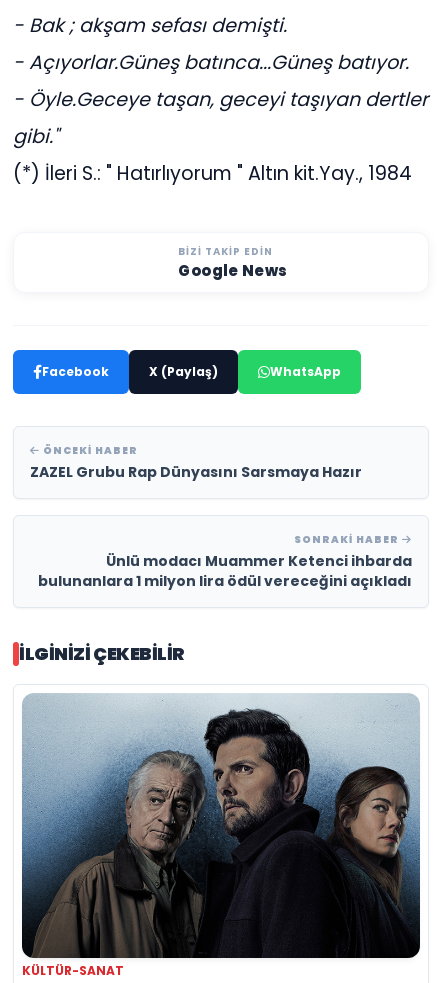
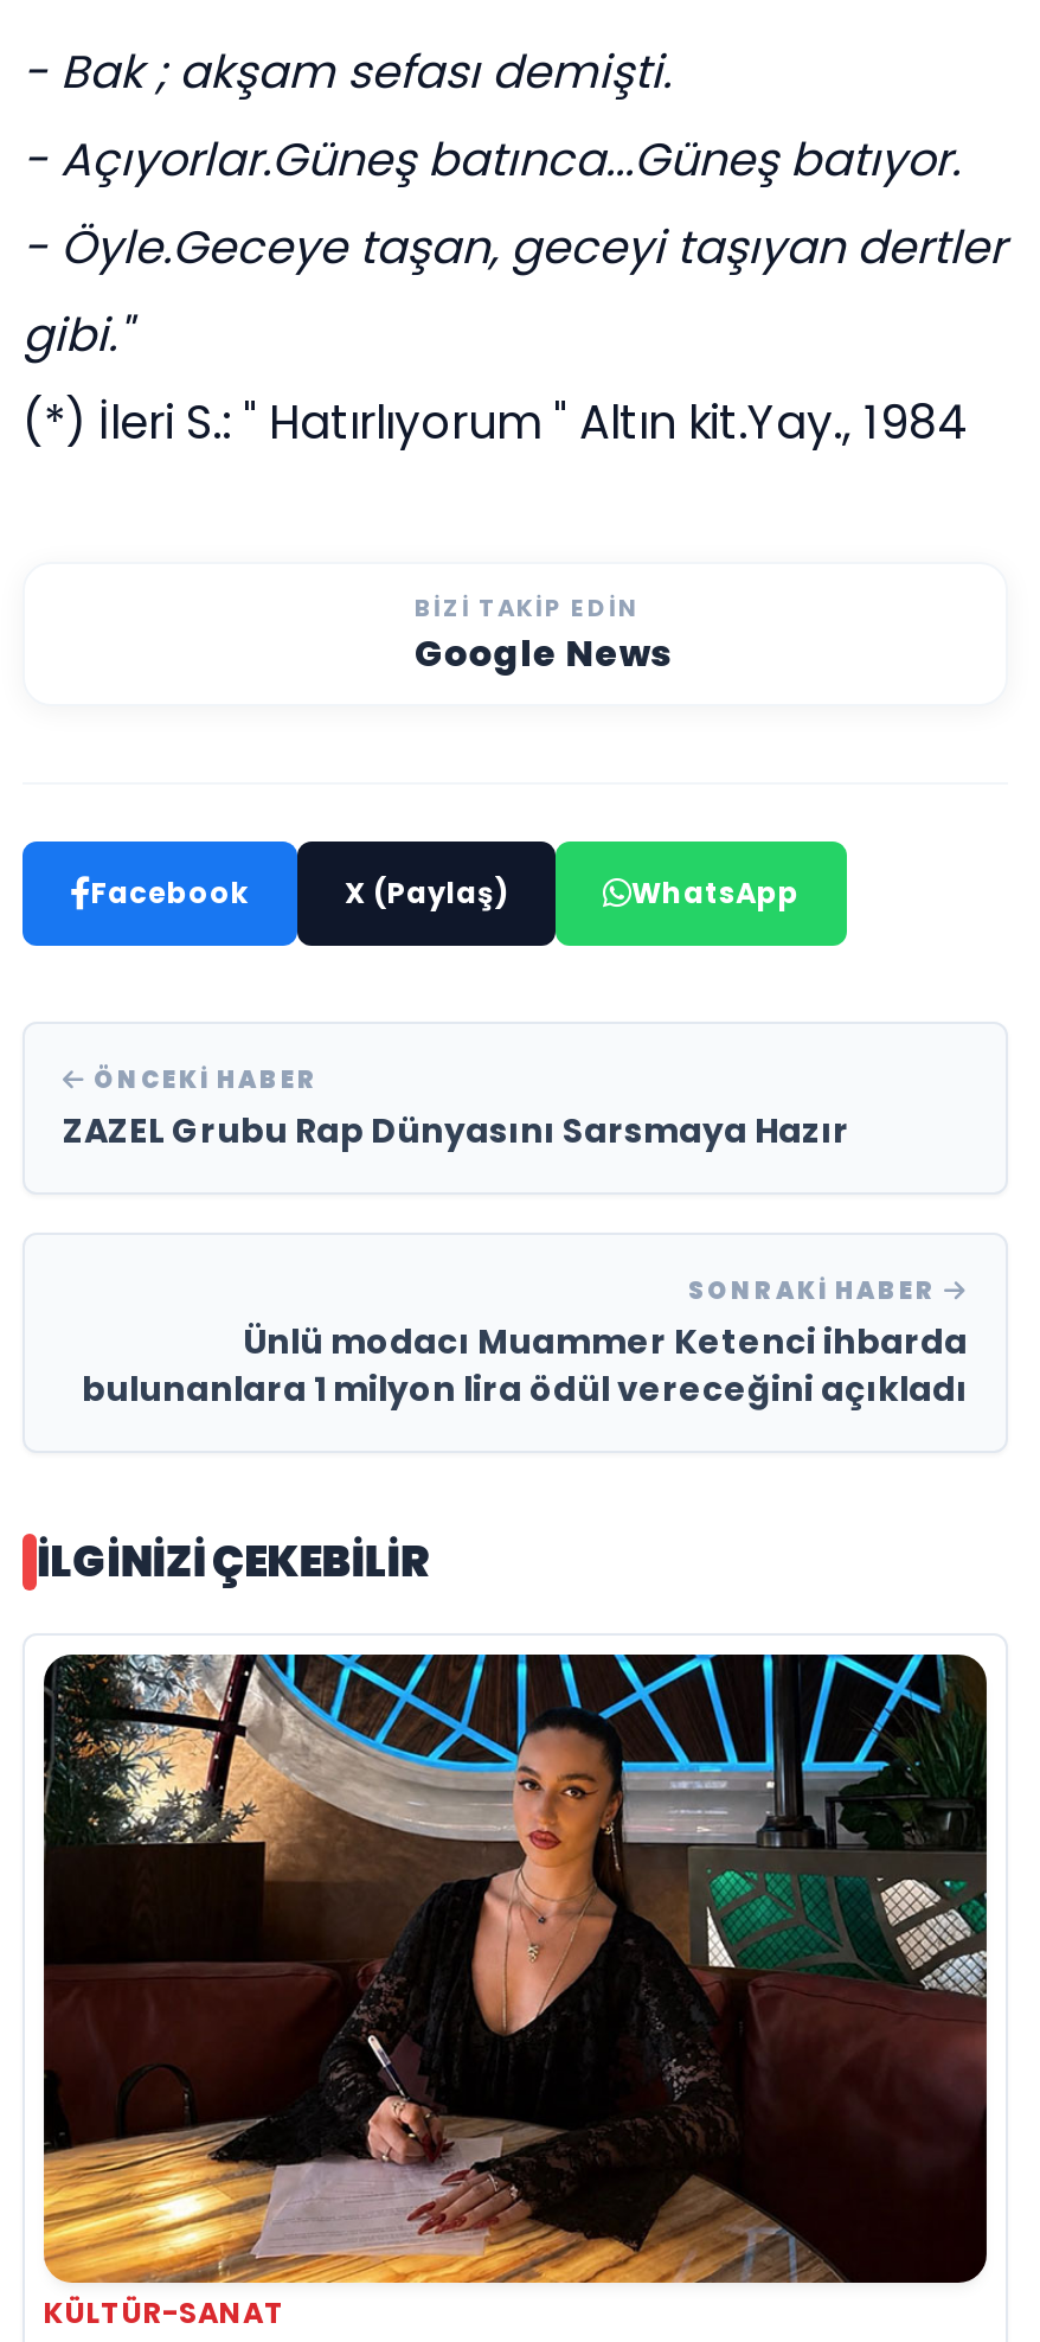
- [image]
+ [image]
